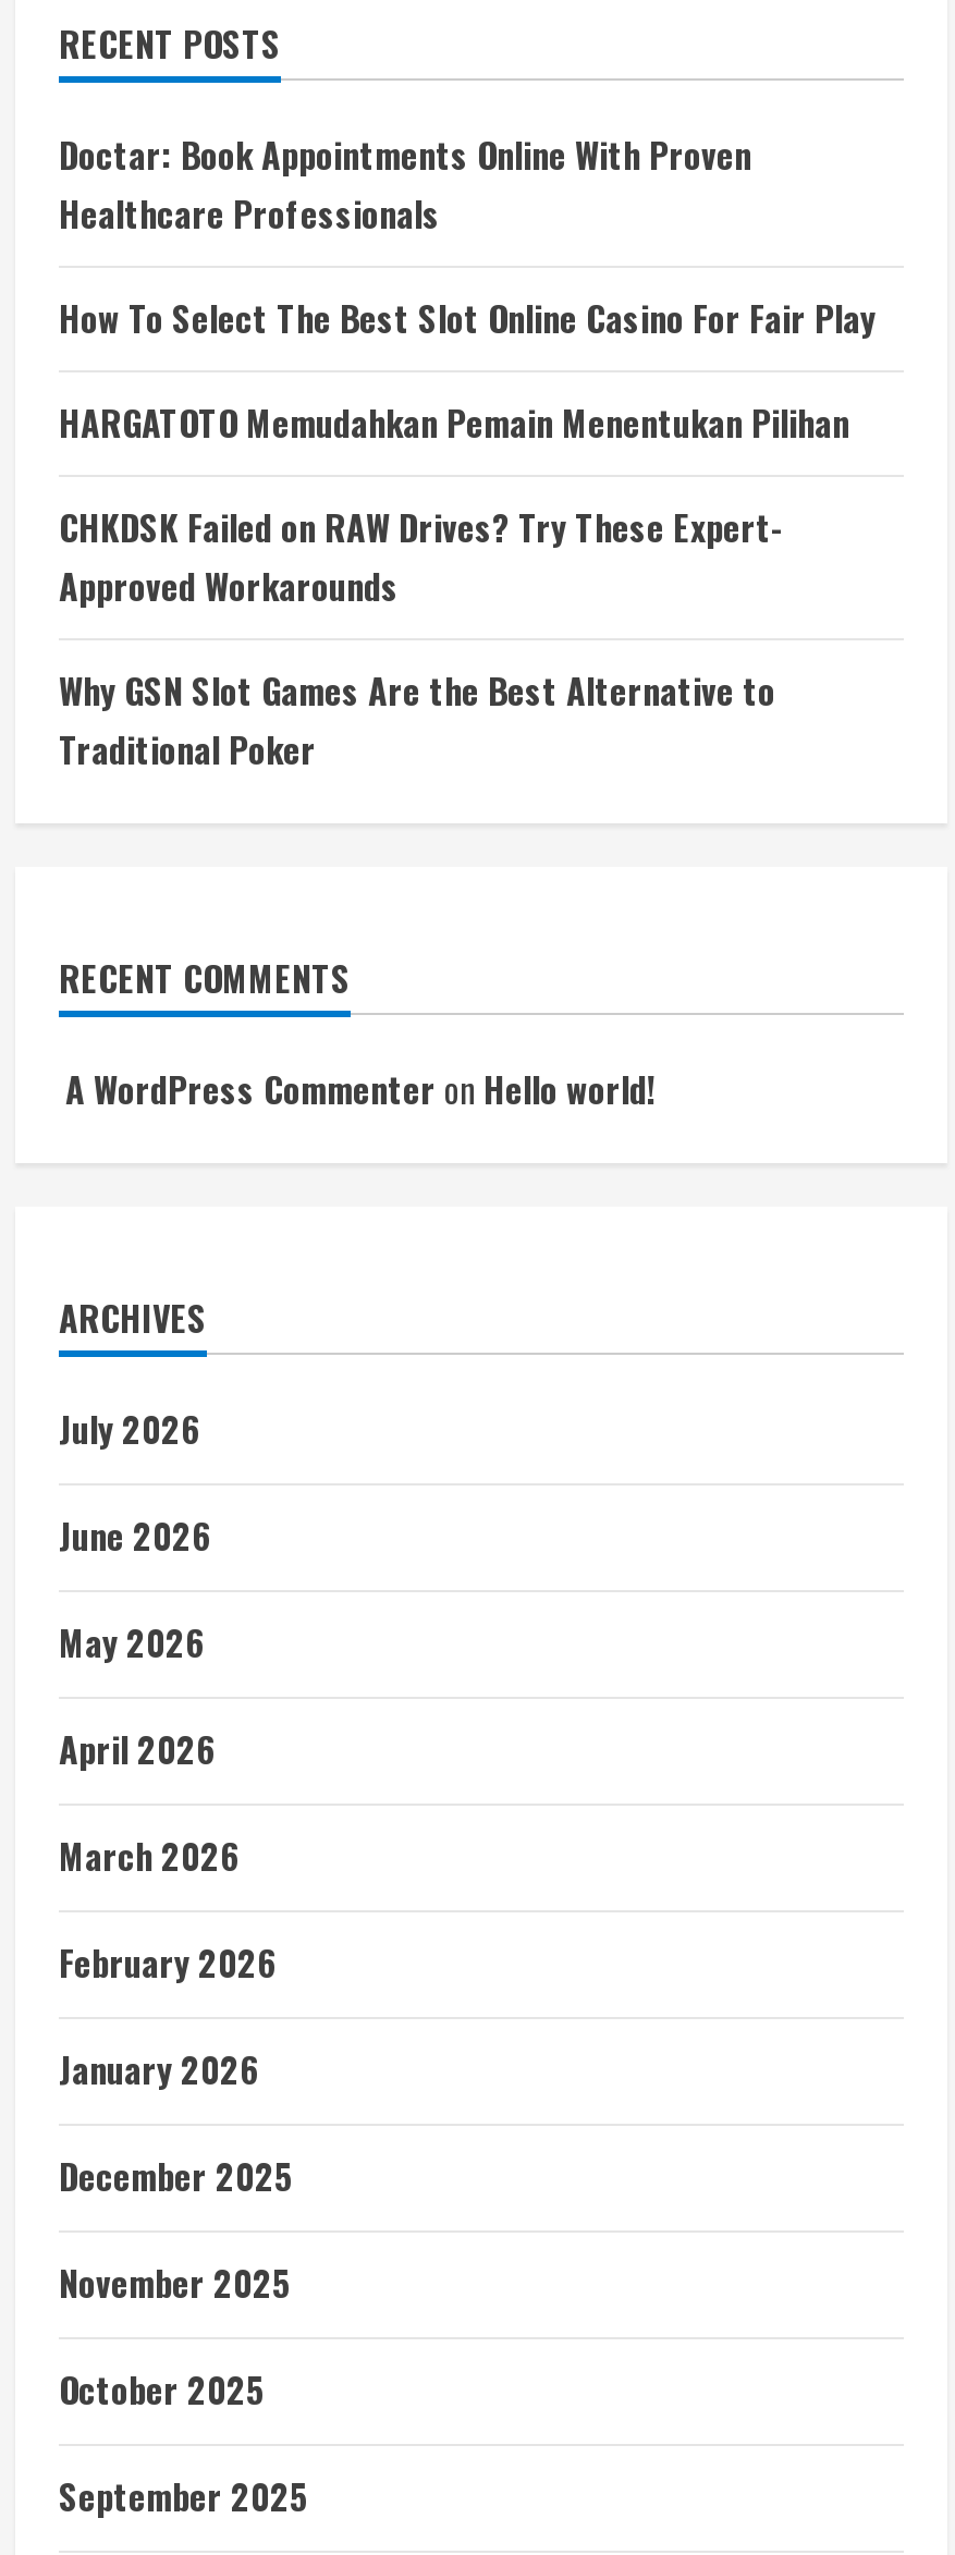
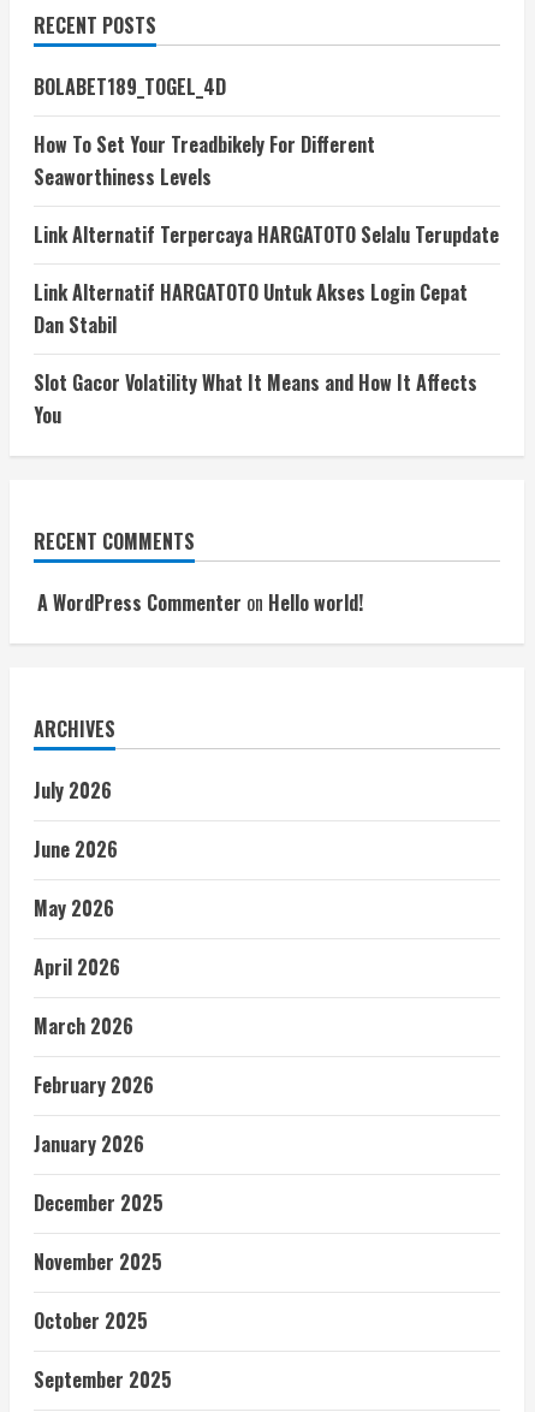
- Doctar: Book Appointments Online With Proven
- Healthcare Professionals
+ BOLABET189_TOGEL_4D

- How To Select The Best Slot Online Casino For Fair Play
+ How To Set Your Treadbikely For Different
+ Seaworthiness Levels

- HARGATOTO Memudahkan Pemain Menentukan Pilihan
+ Link Alternatif Terpercaya HARGATOTO Selalu Terupdate

- CHKDSK Failed on RAW Drives? Try These Expert-
- Approved Workarounds
+ Link Alternatif HARGATOTO Untuk Akses Login Cepat
+ Dan Stabil

- Why GSN Slot Games Are the Best Alternative to
- Traditional Poker
+ Slot Gacor Volatility What It Means and How It Affects
+ You
